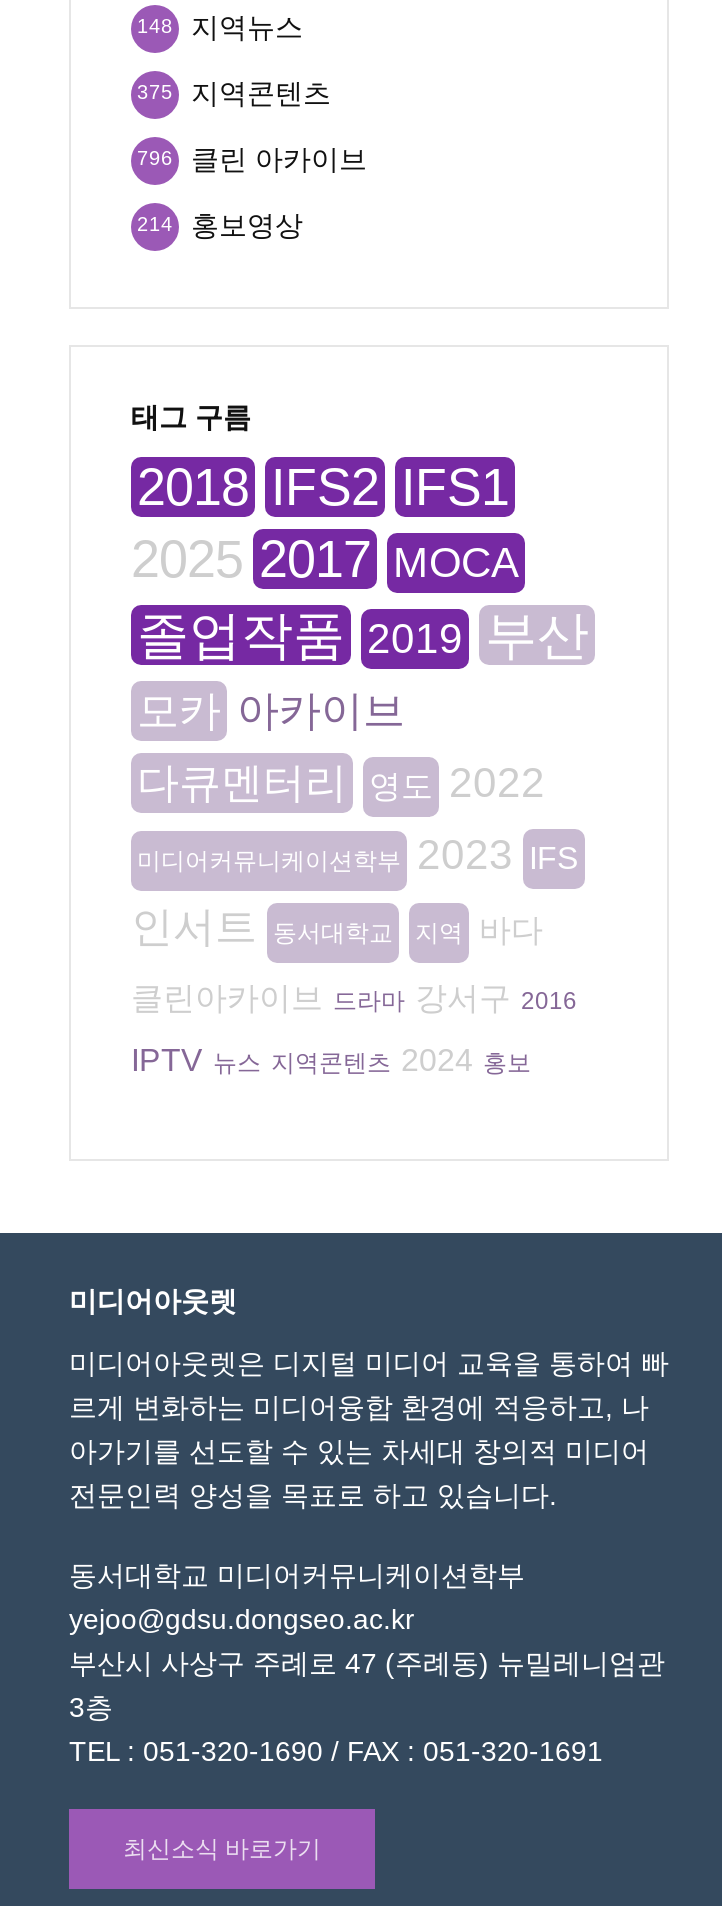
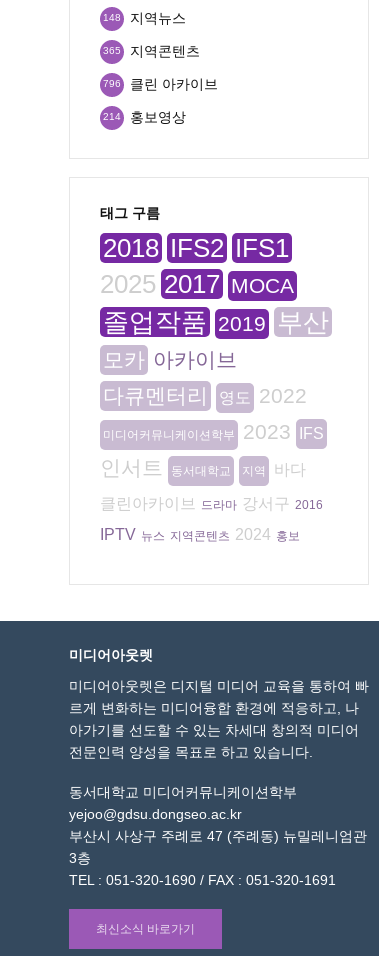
- 375 지역콘텐츠
+ 365 지역콘텐츠
